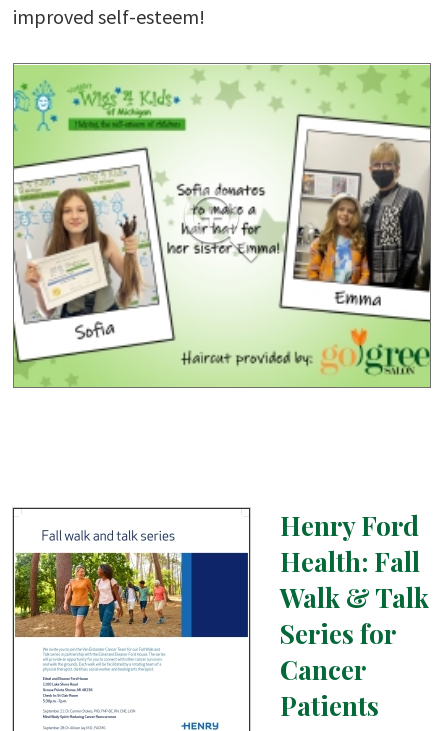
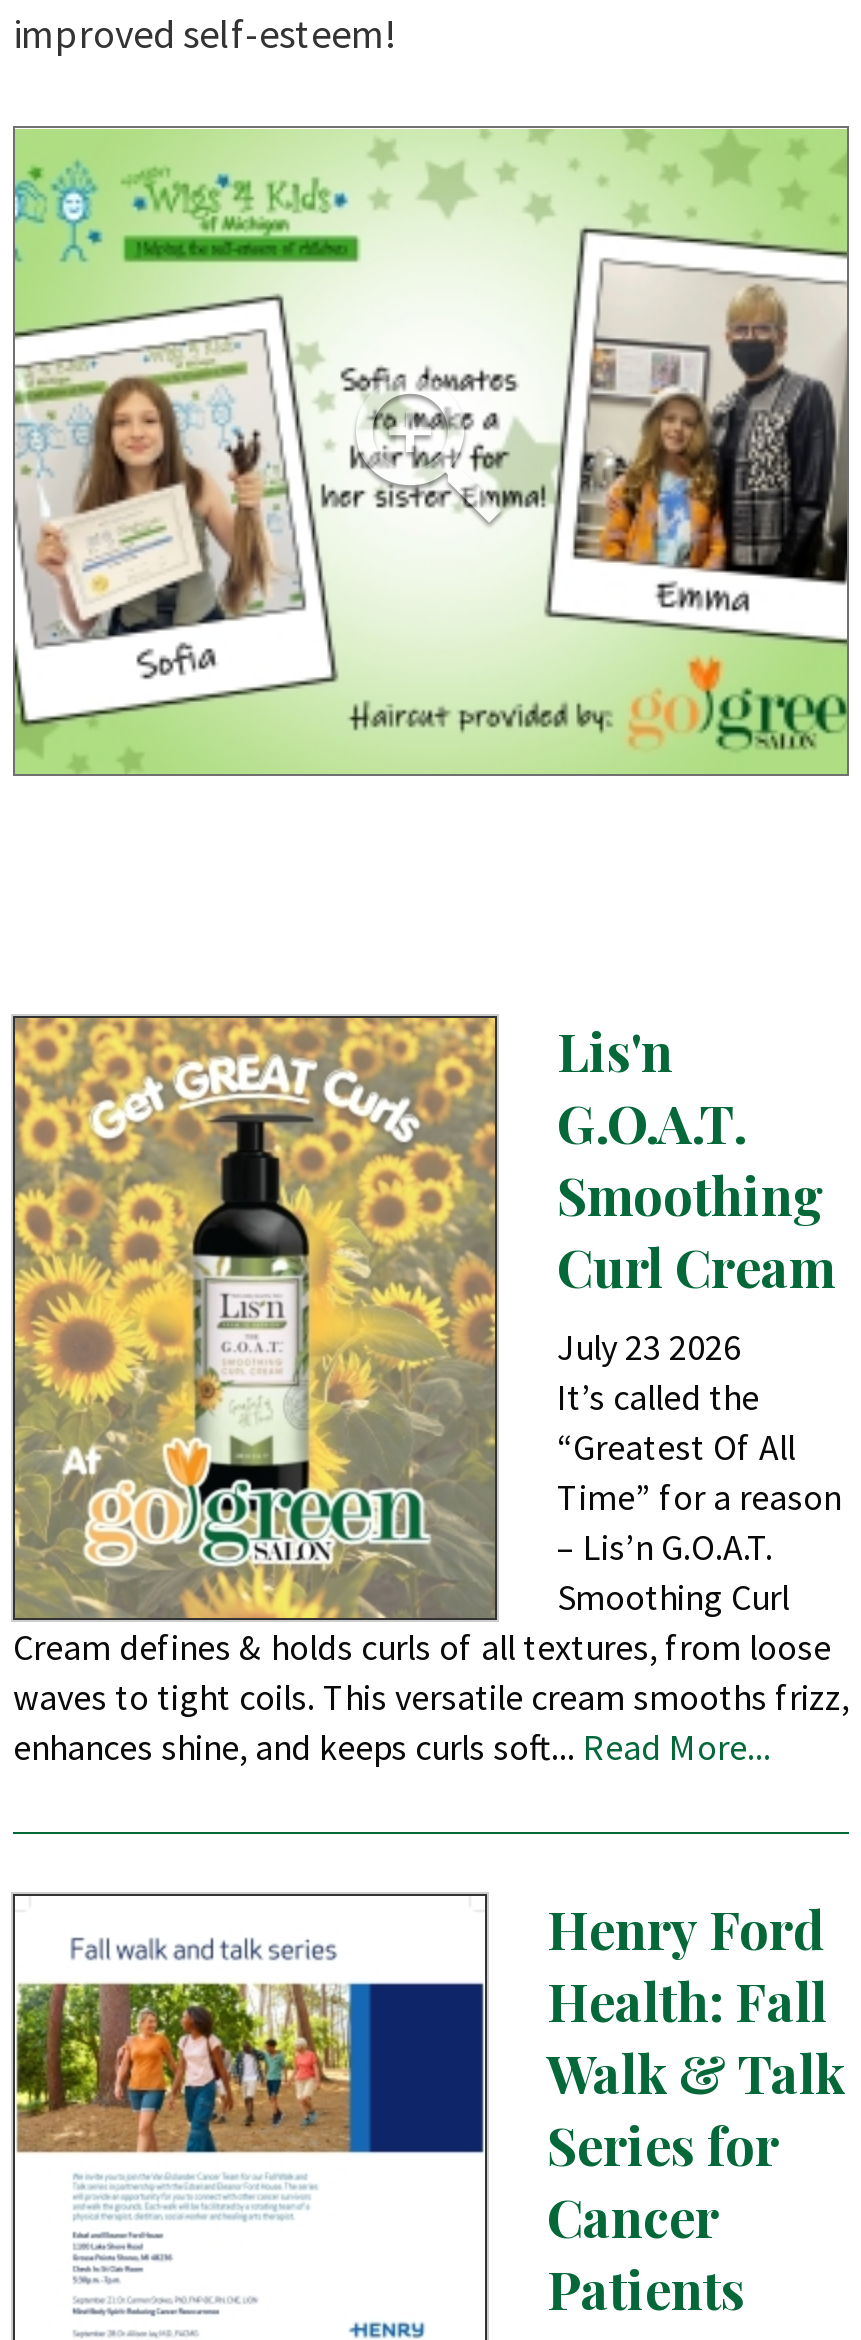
+ [image]
+ Lis'n
+ G.O.A.T.
+ Smoothing
+ Curl Cream
+ July 23 2026
+ It’s called the
+ “Greatest Of All
+ Time” for a reason
+ – Lis’n G.O.A.T.
+ Smoothing Curl
+ Cream defines & holds curls of all textures, from loose
+ waves to tight coils. This versatile cream smooths frizz,
+ enhances shine, and keeps curls soft... Read More...
